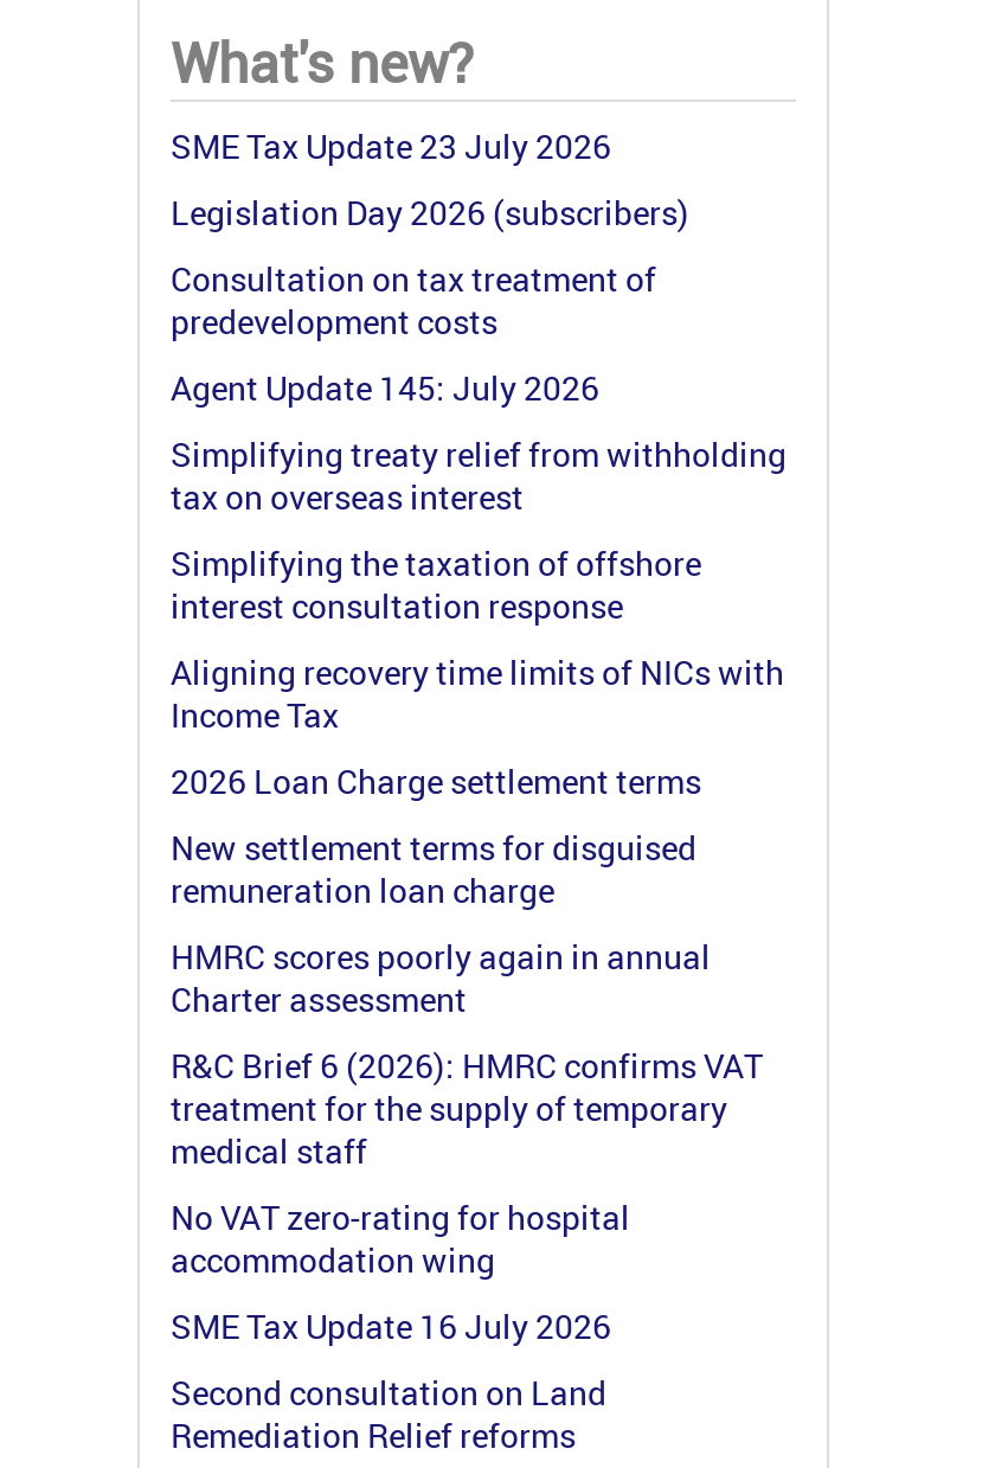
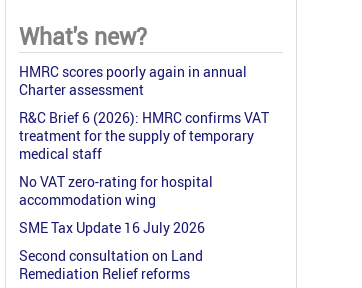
- SME Tax Update 23 July 2026
- Legislation Day 2026 (subscribers)
- Consultation on tax treatment of
- predevelopment costs
- Agent Update 145: July 2026
- Simplifying treaty relief from withholding
- tax on overseas interest
- Simplifying the taxation of offshore
- interest consultation response
- Aligning recovery time limits of NICs with
- Income Tax
- 2026 Loan Charge settlement terms
- New settlement terms for disguised
- remuneration loan charge
